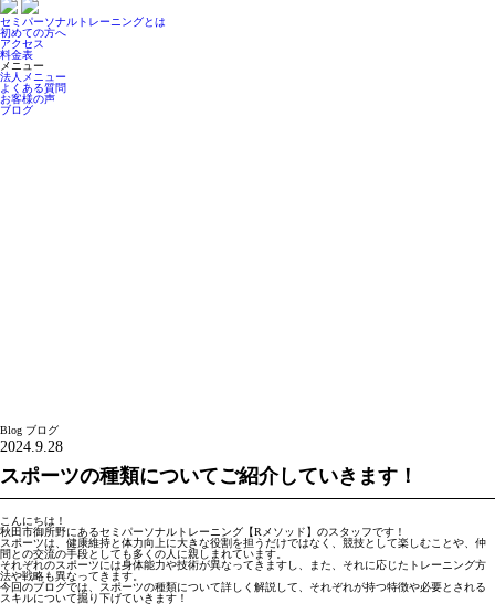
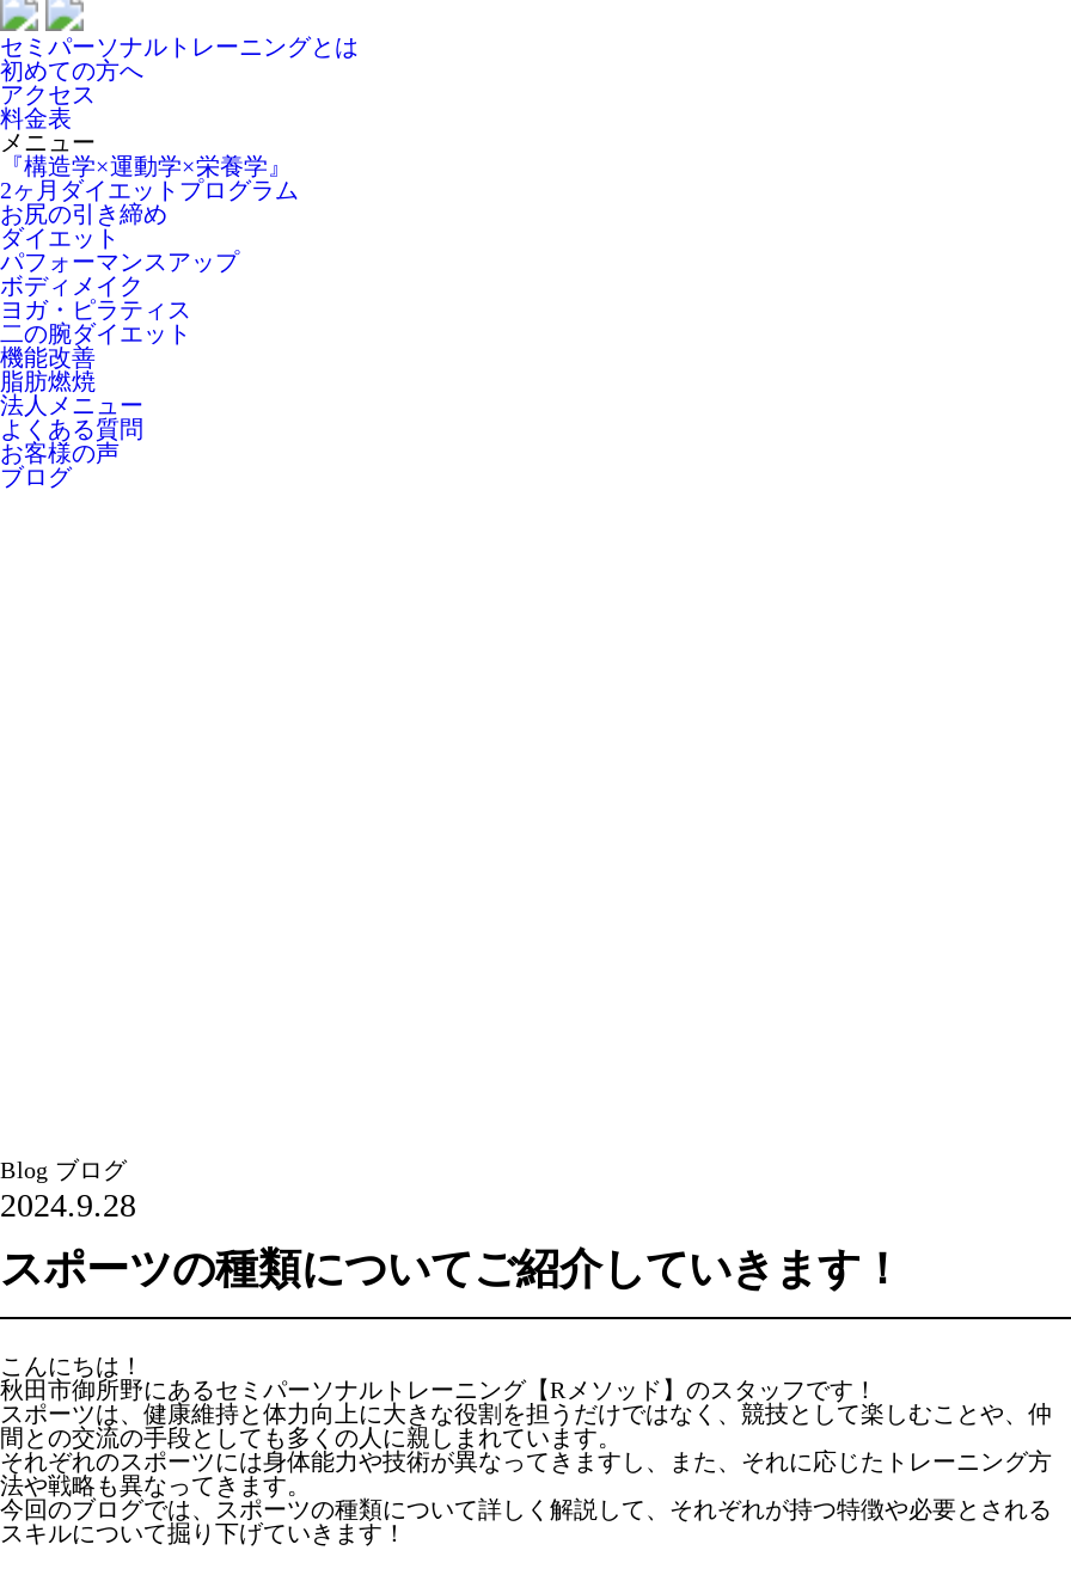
+ 『構造学×運動学×栄養学』
+ 2ヶ月ダイエットプログラム
+ お尻の引き締め
+ ダイエット
+ パフォーマンスアップ
+ ボディメイク
+ ヨガ・ピラティス
+ 二の腕ダイエット
+ 機能改善
+ 脂肪燃焼
